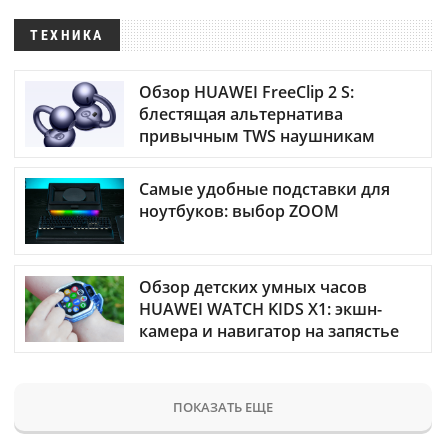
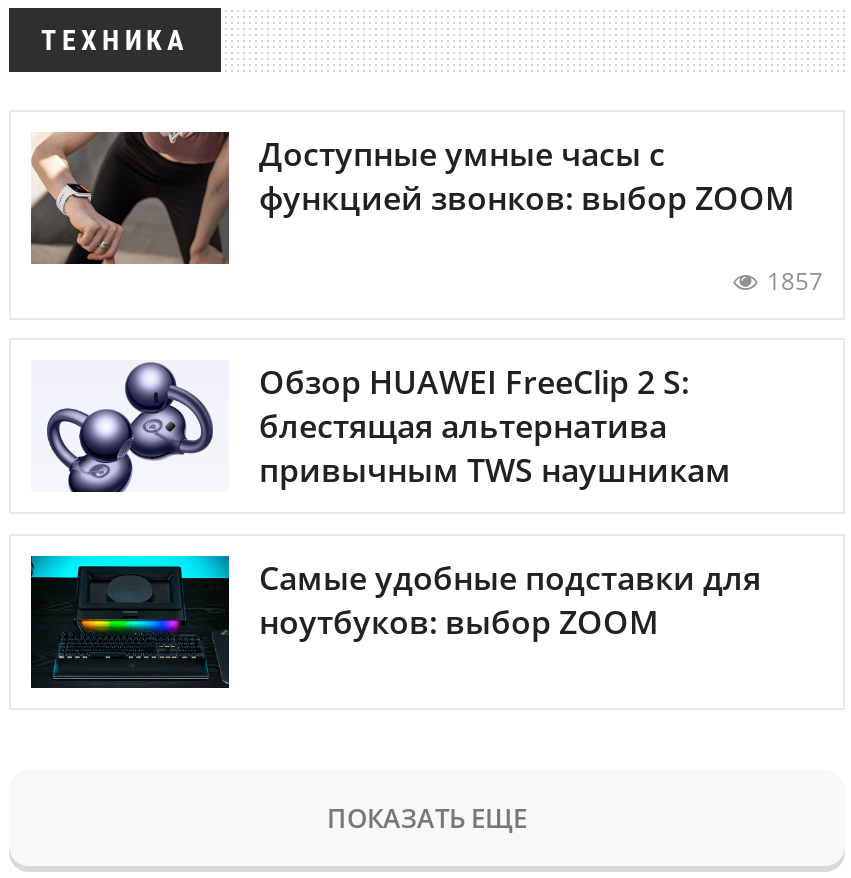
+ [image]
+ Доступные умные часы с
+ функцией звонков: выбор ZOOM
+ 1857

moved down: [image] | Обзор HUAWEI FreeClip 2 S: | блестящая альтернатива | привычным TWS наушникам | Самые удобные подставки для | ноутбуков: выбор ZOOM

- [image]
- Обзор детских умных часов
- HUAWEI WATCH KIDS X1: экшн-
- камера и навигатор на запястье
